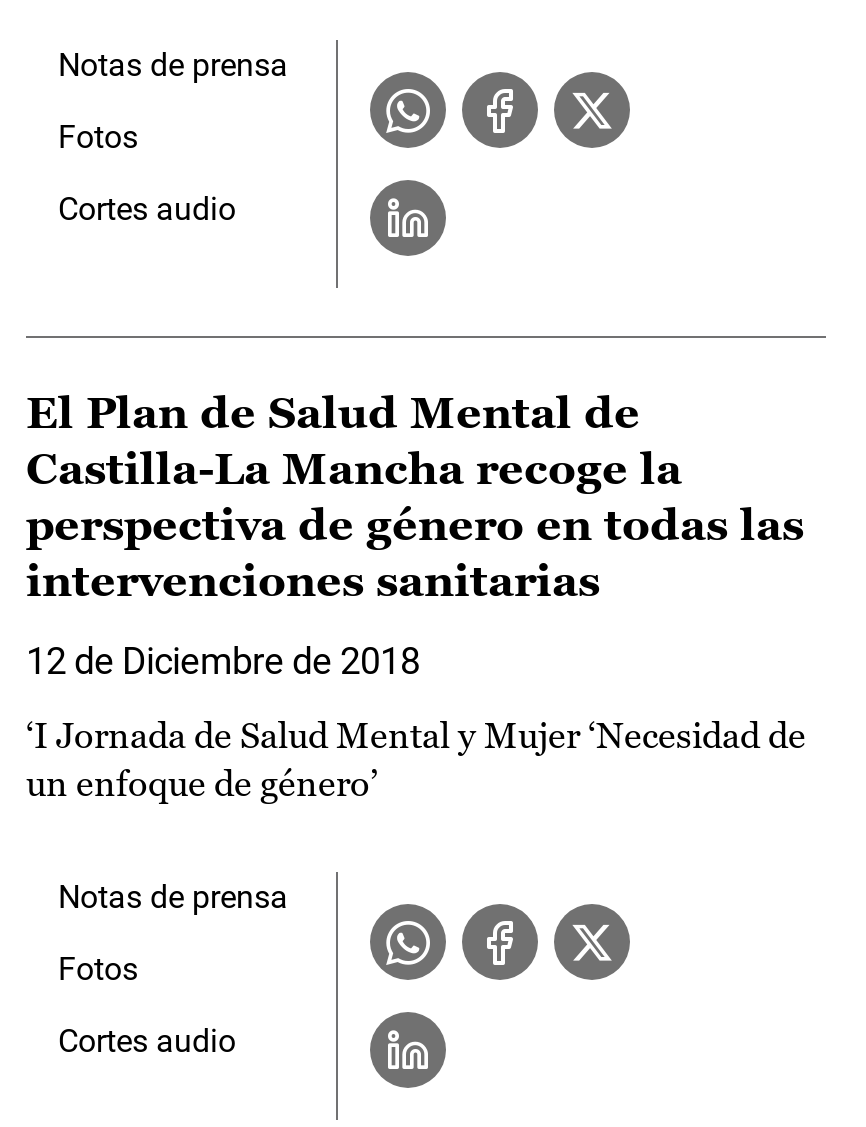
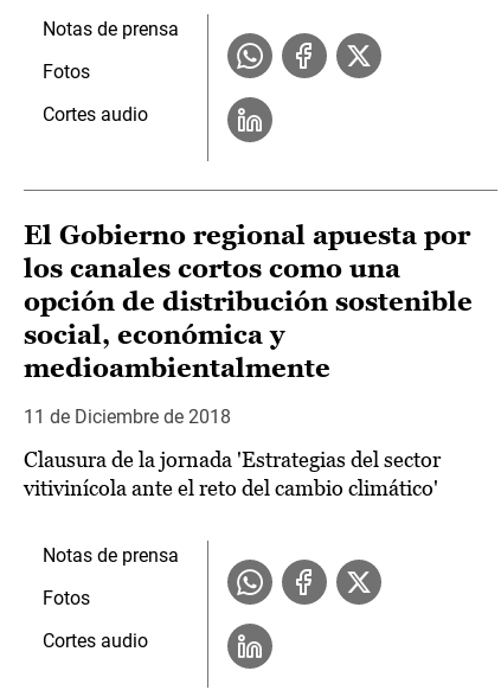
- El Plan de Salud Mental de
- Castilla-La Mancha recoge la
- perspectiva de género en todas las
- intervenciones sanitarias
+ El Gobierno regional apuesta por
+ los canales cortos como una
+ opción de distribución sostenible
+ social, económica y
+ medioambientalmente

- 12 de Diciembre de 2018
+ 11 de Diciembre de 2018

- ‘I Jornada de Salud Mental y Mujer ‘Necesidad de
- un enfoque de género’
+ Clausura de la jornada 'Estrategias del sector
+ vitivinícola ante el reto del cambio climático'
